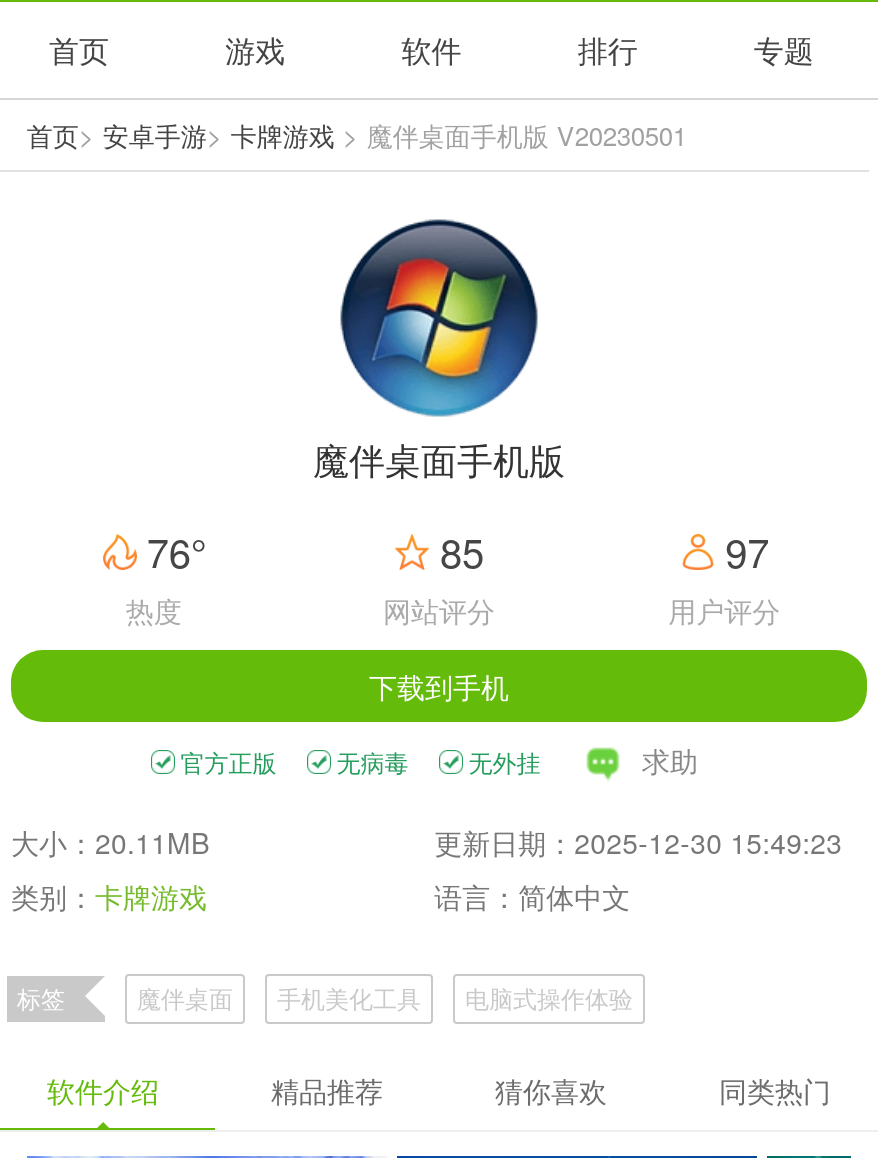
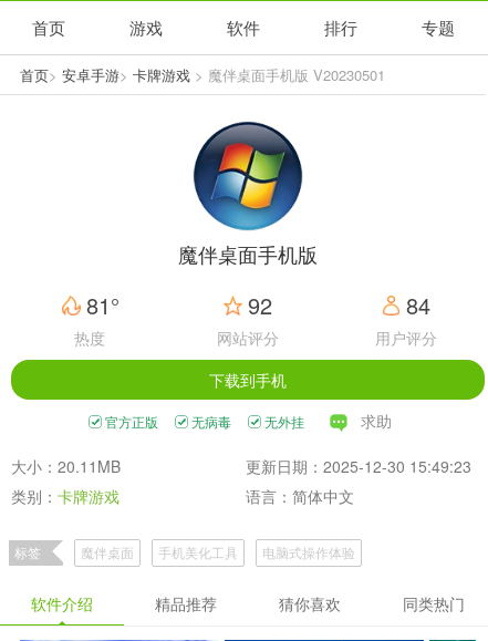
- 76°
+ 81°

- 85
+ 92

- 97
+ 84
